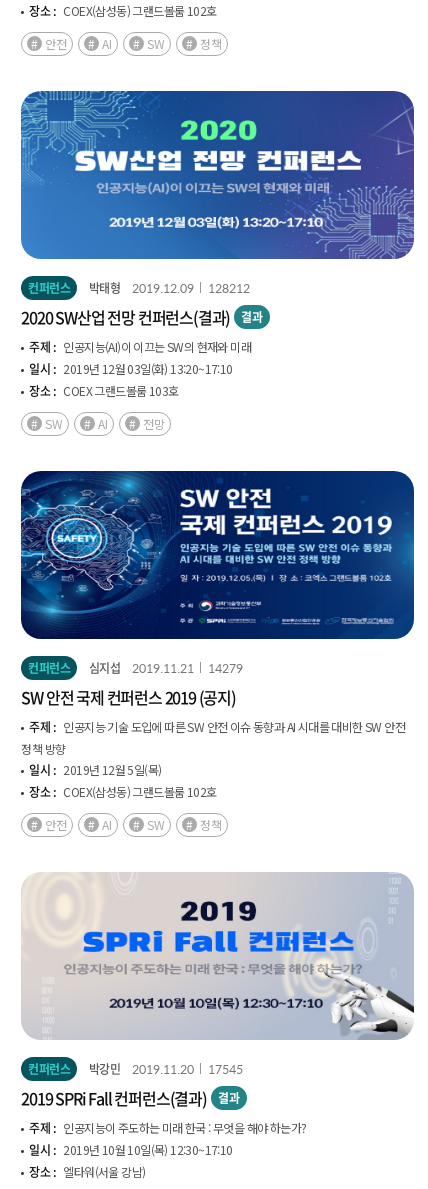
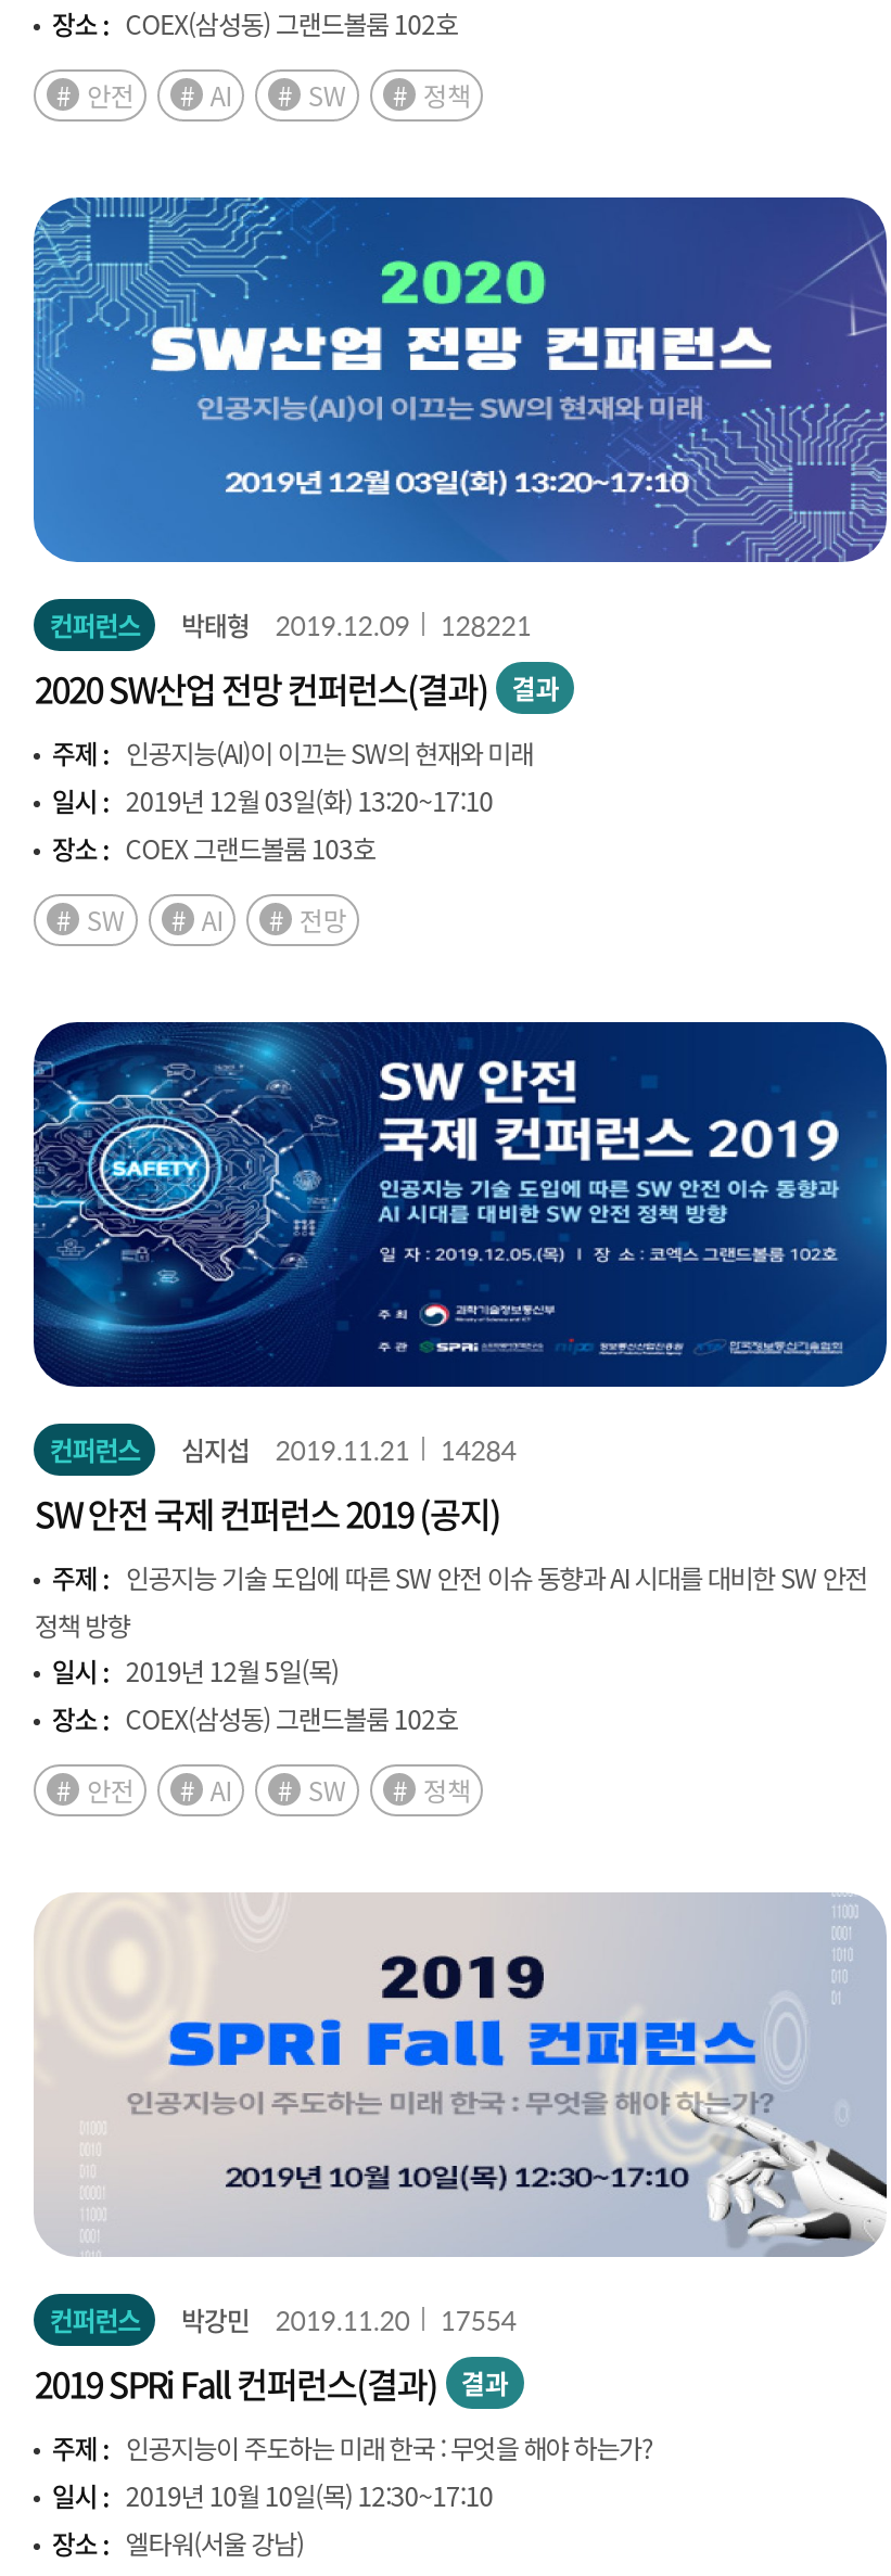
- 컨퍼런스 박태형 2019.12.09 128212
+ 컨퍼런스 박태형 2019.12.09 128221

- 컨퍼런스 심지섭 2019.11.21 14279
+ 컨퍼런스 심지섭 2019.11.21 14284

- 컨퍼런스 박강민 2019.11.20 17545
+ 컨퍼런스 박강민 2019.11.20 17554
